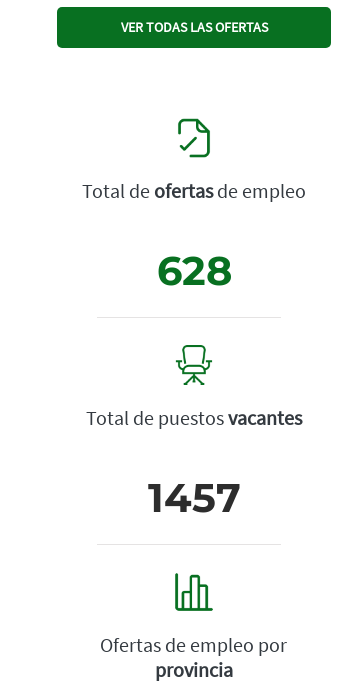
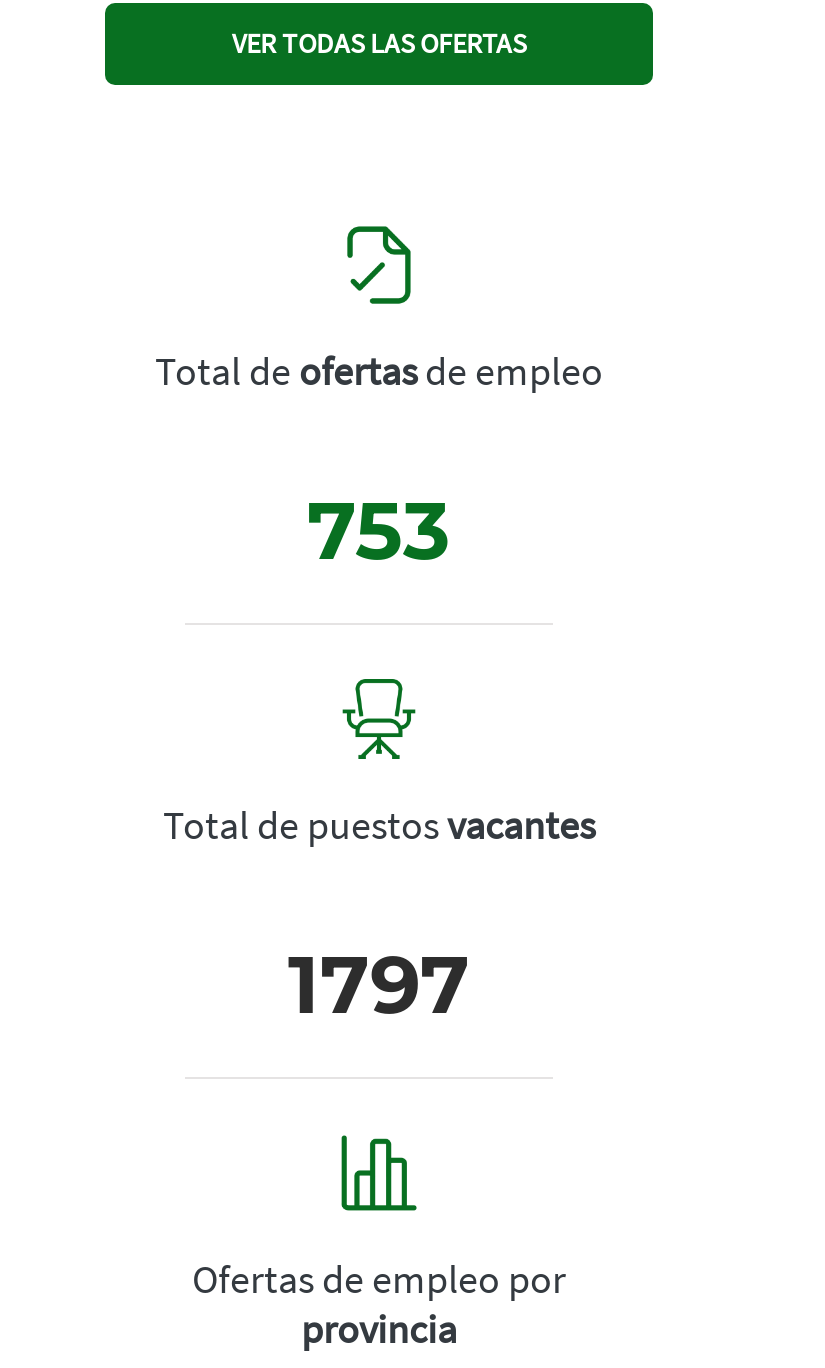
- 628
+ 753

- 1457
+ 1797
